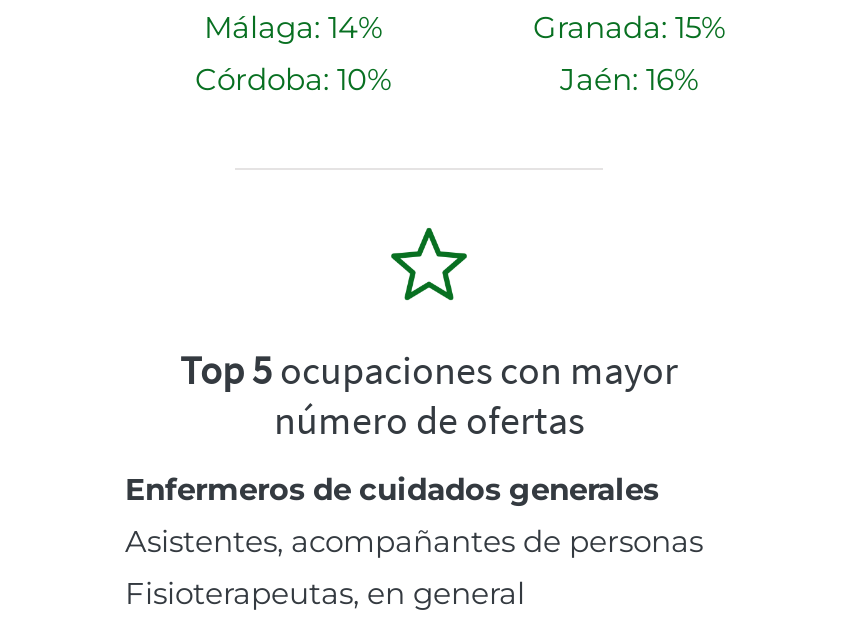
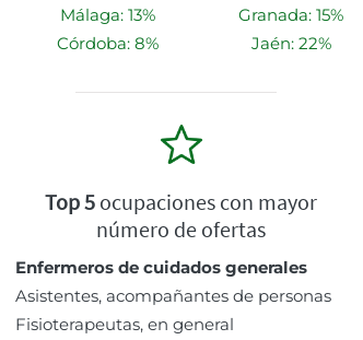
- Málaga: 14%
+ Málaga: 13%

- Córdoba: 10%
+ Córdoba: 8%

- Jaén: 16%
+ Jaén: 22%
